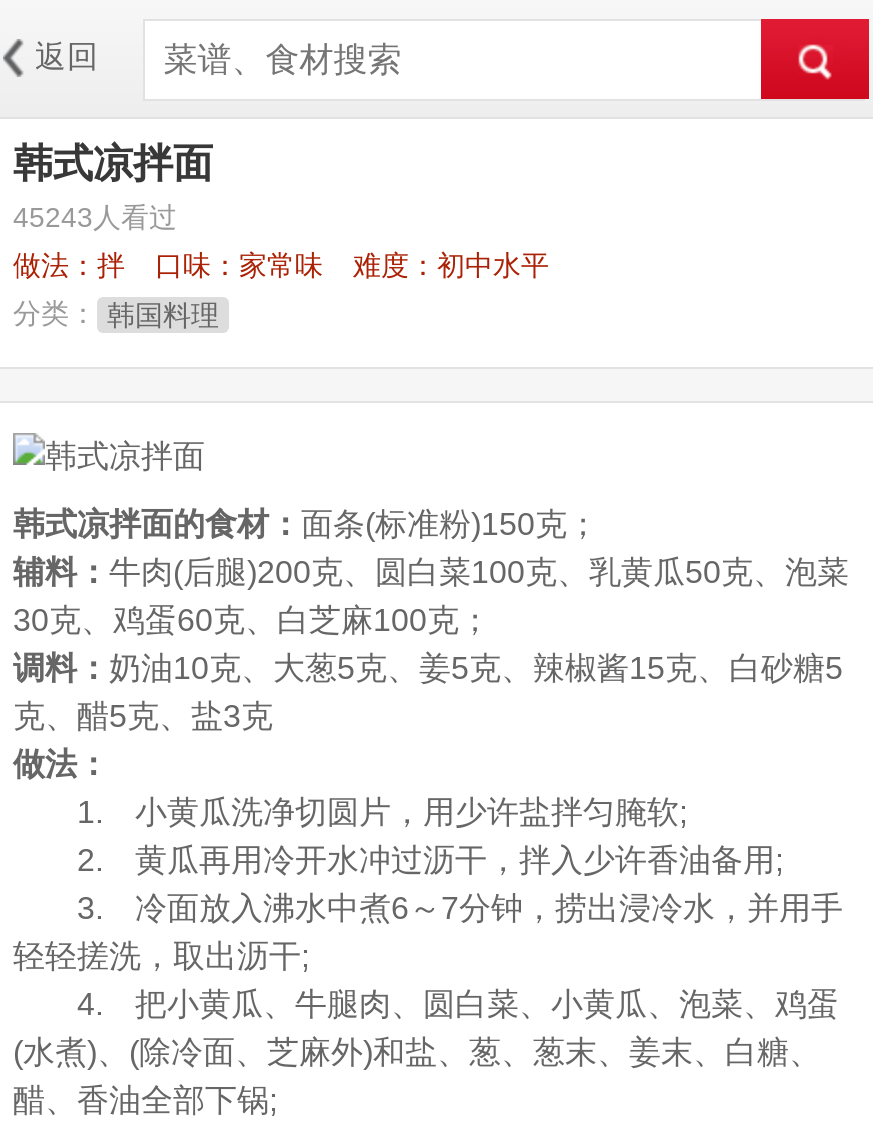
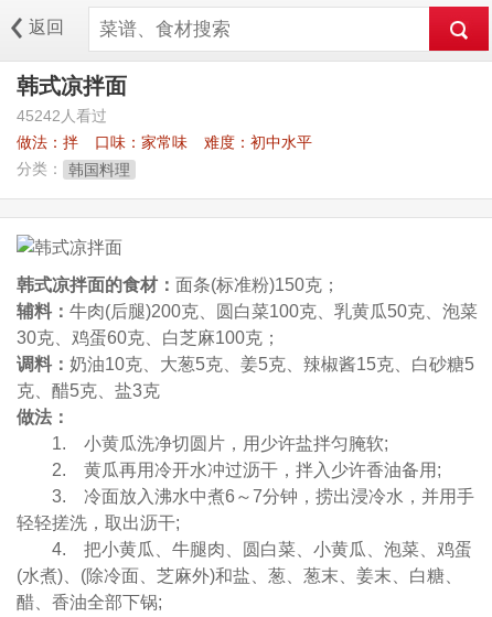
- 45243人看过
+ 45242人看过
